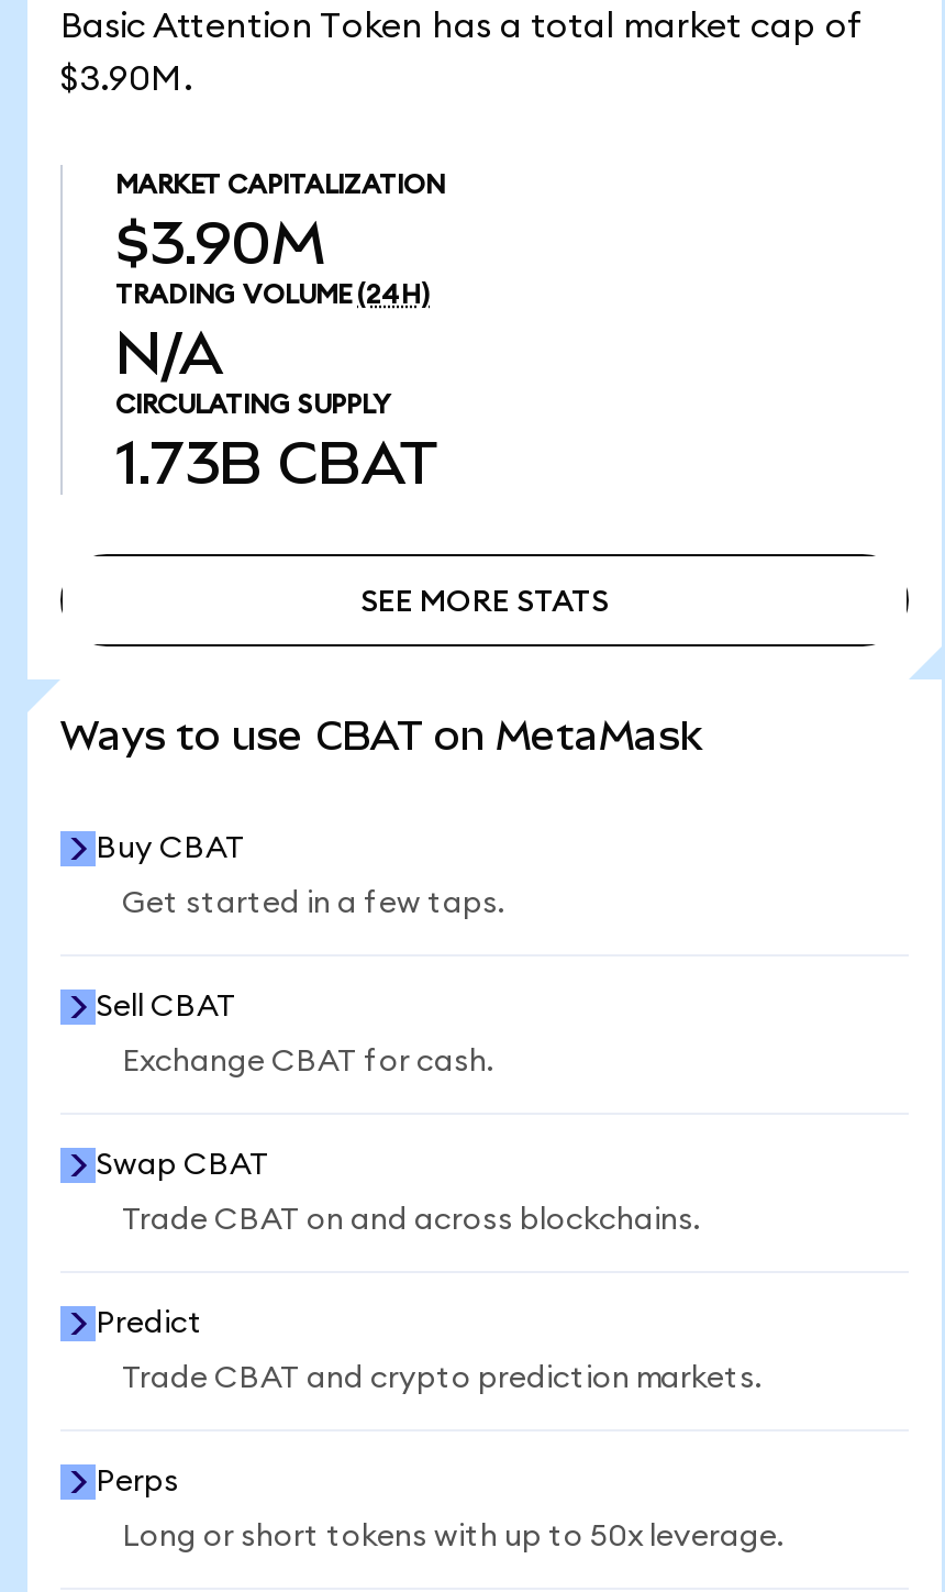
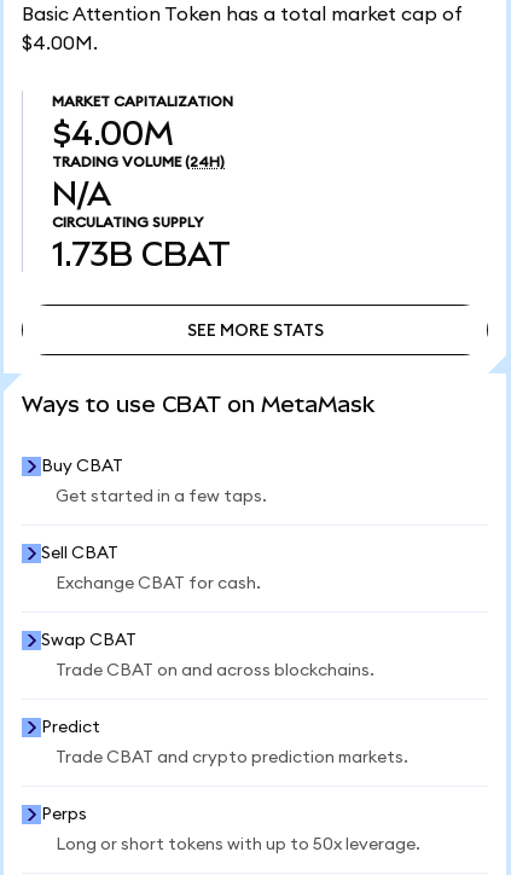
- $3.90M.
+ $4.00M.

- $3.90M
+ $4.00M
